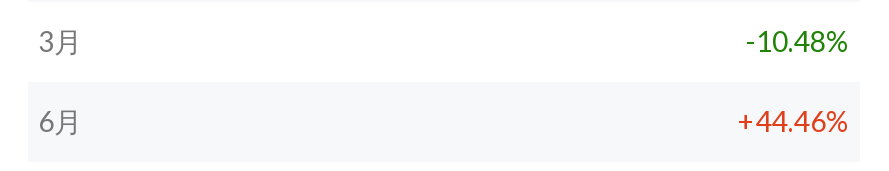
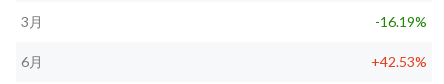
- -10.48%
+ -16.19%

- +44.46%
+ +42.53%
